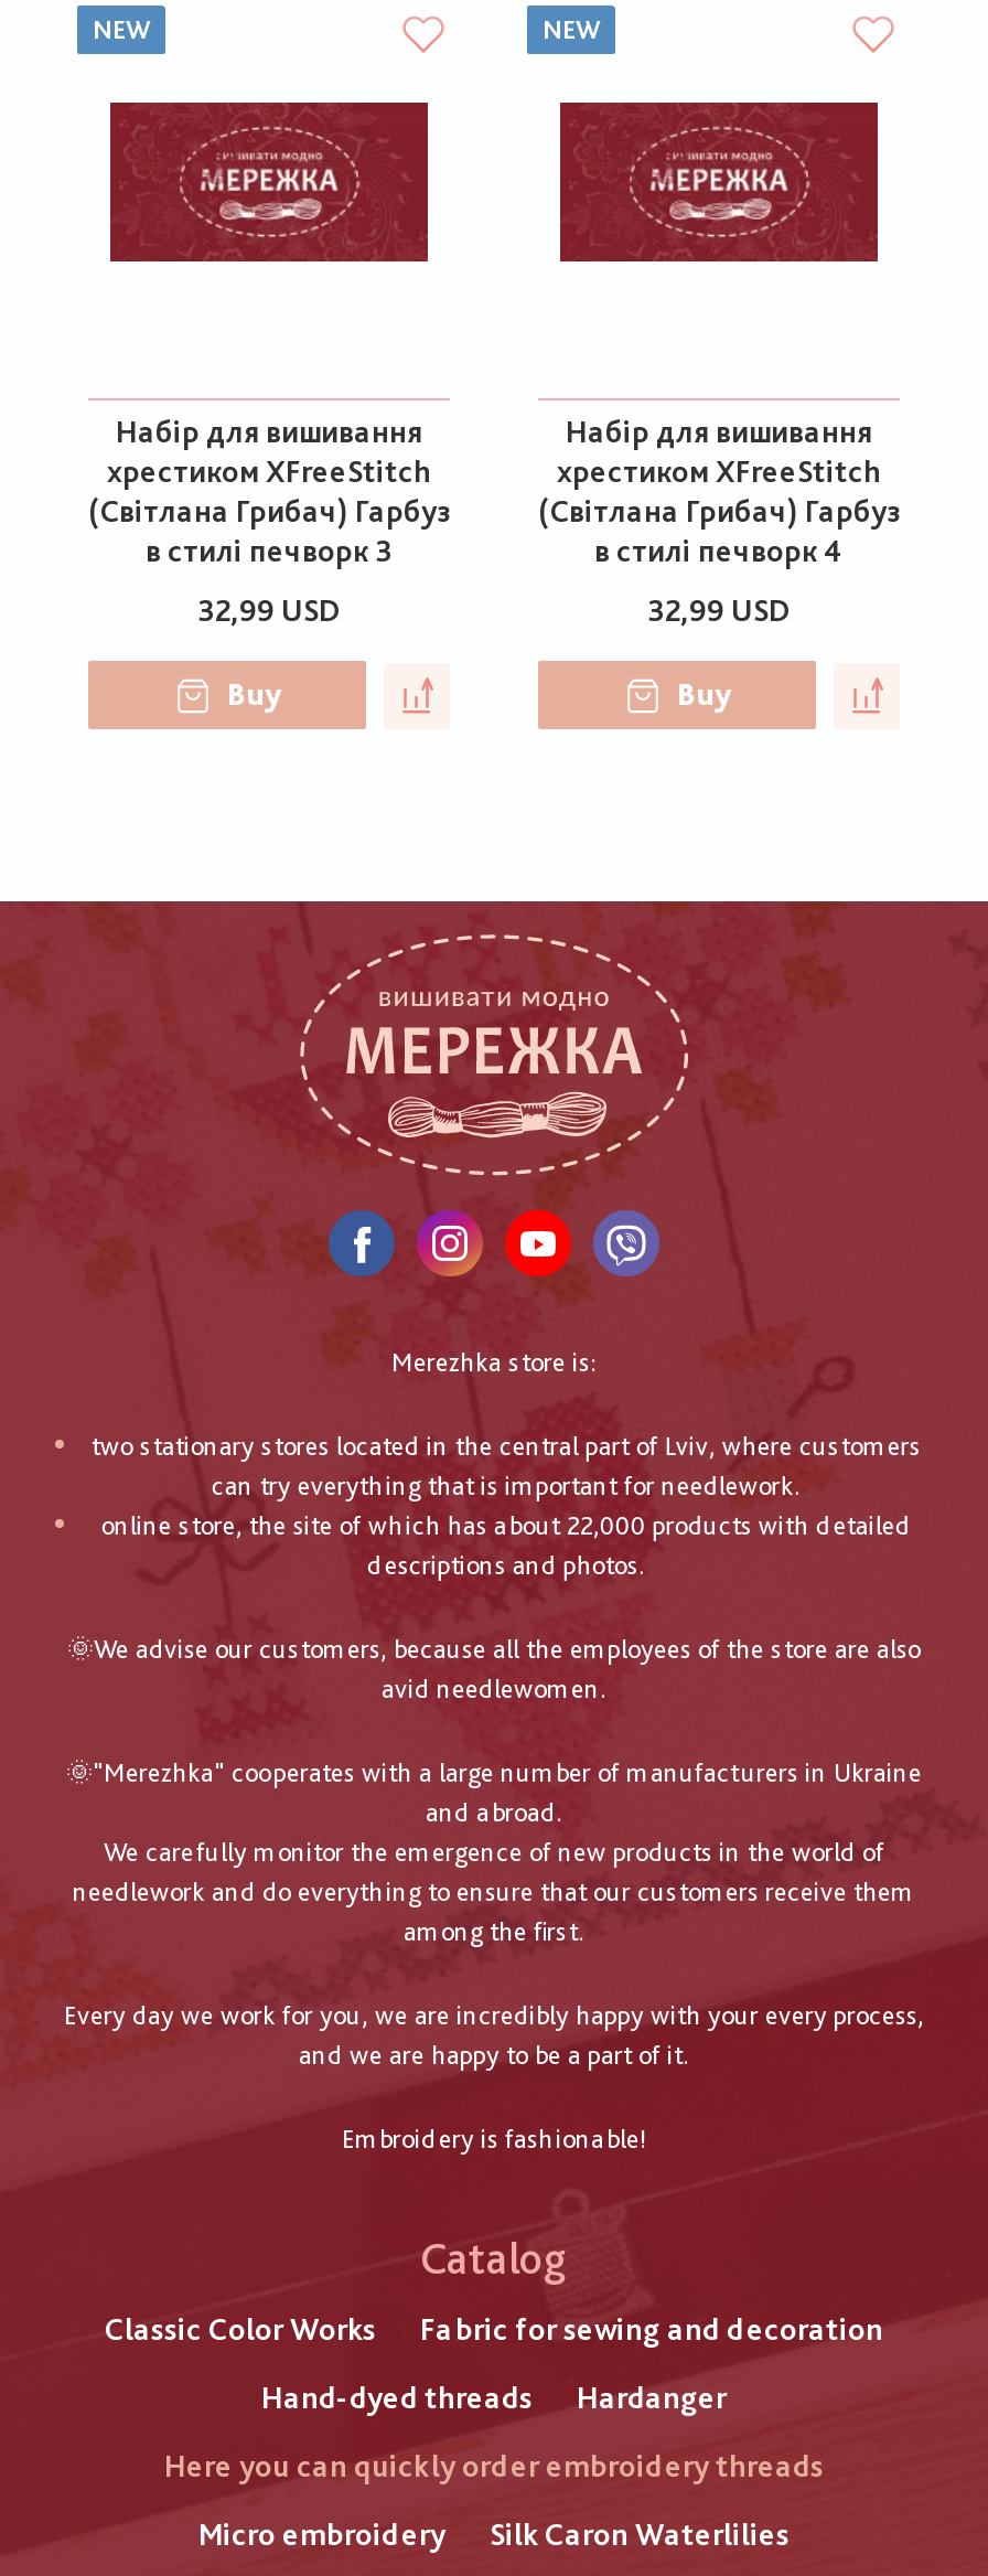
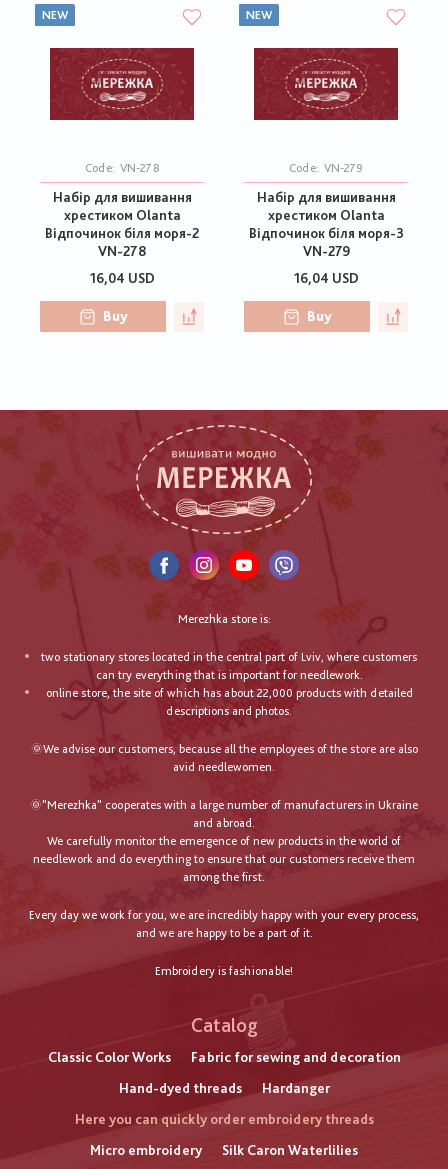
+ Code: VN-278

+ Code: VN-279

- хрестиком XFreeStitch
- (Світлана Грибач) Гарбуз
- в стилі печворк 3
+ хрестиком Olanta
+ Відпочинок біля моря-2
+ VN-278

- хрестиком XFreeStitch
- (Світлана Грибач) Гарбуз
- в стилі печворк 4
+ хрестиком Olanta
+ Відпочинок біля моря-3
+ VN-279

- 32,99 USD
+ 16,04 USD

- 32,99 USD
+ 16,04 USD
